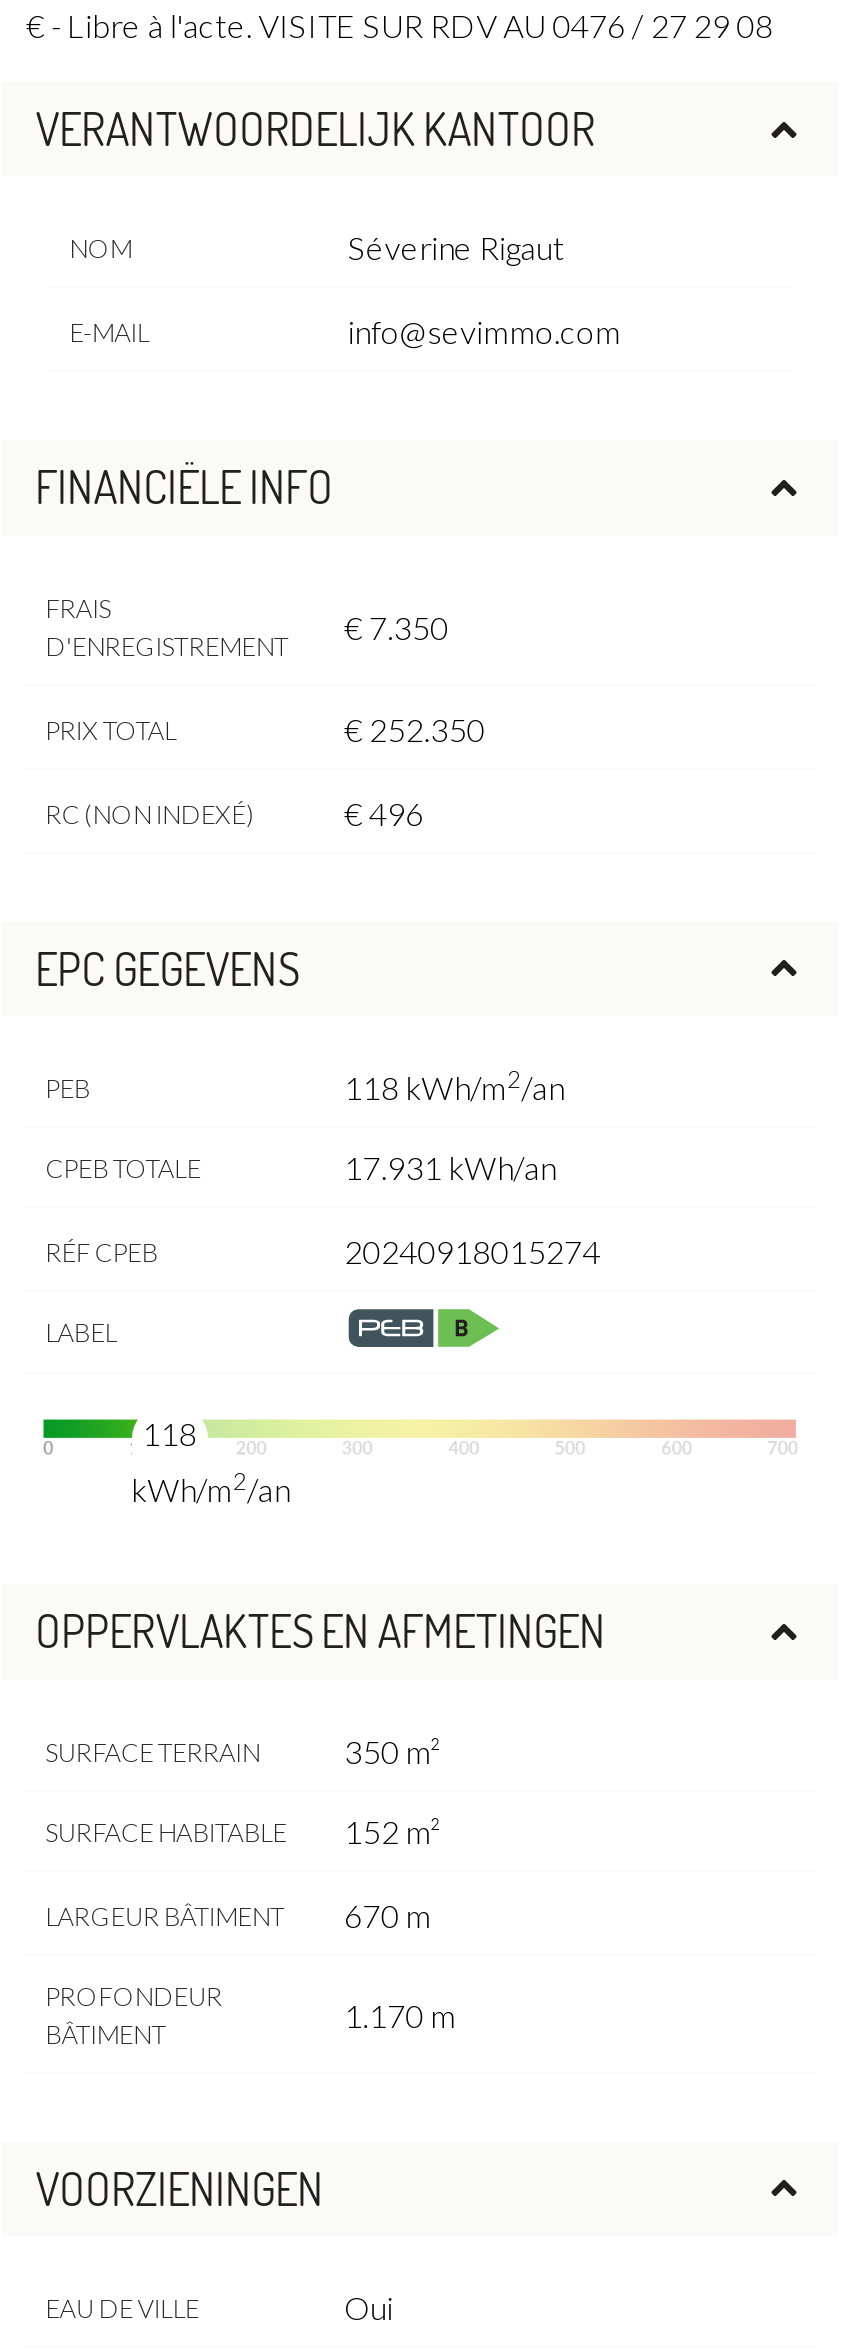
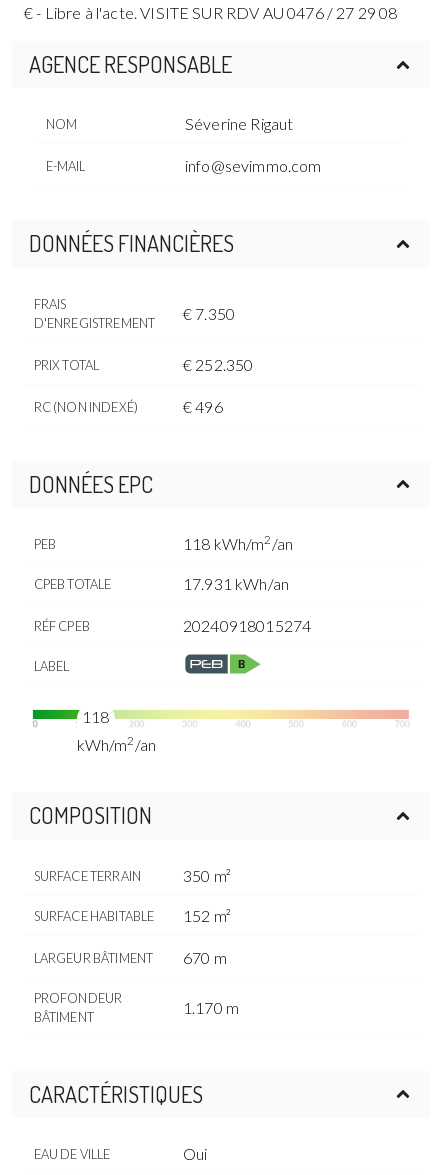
- VERANTWOORDELIJK KANTOOR
+ AGENCE RESPONSABLE

- FINANCIËLE INFO
+ DONNÉES FINANCIÈRES

- EPC GEGEVENS
+ DONNÉES EPC

- OPPERVLAKTES EN AFMETINGEN
+ COMPOSITION

- VOORZIENINGEN
+ CARACTÉRISTIQUES
